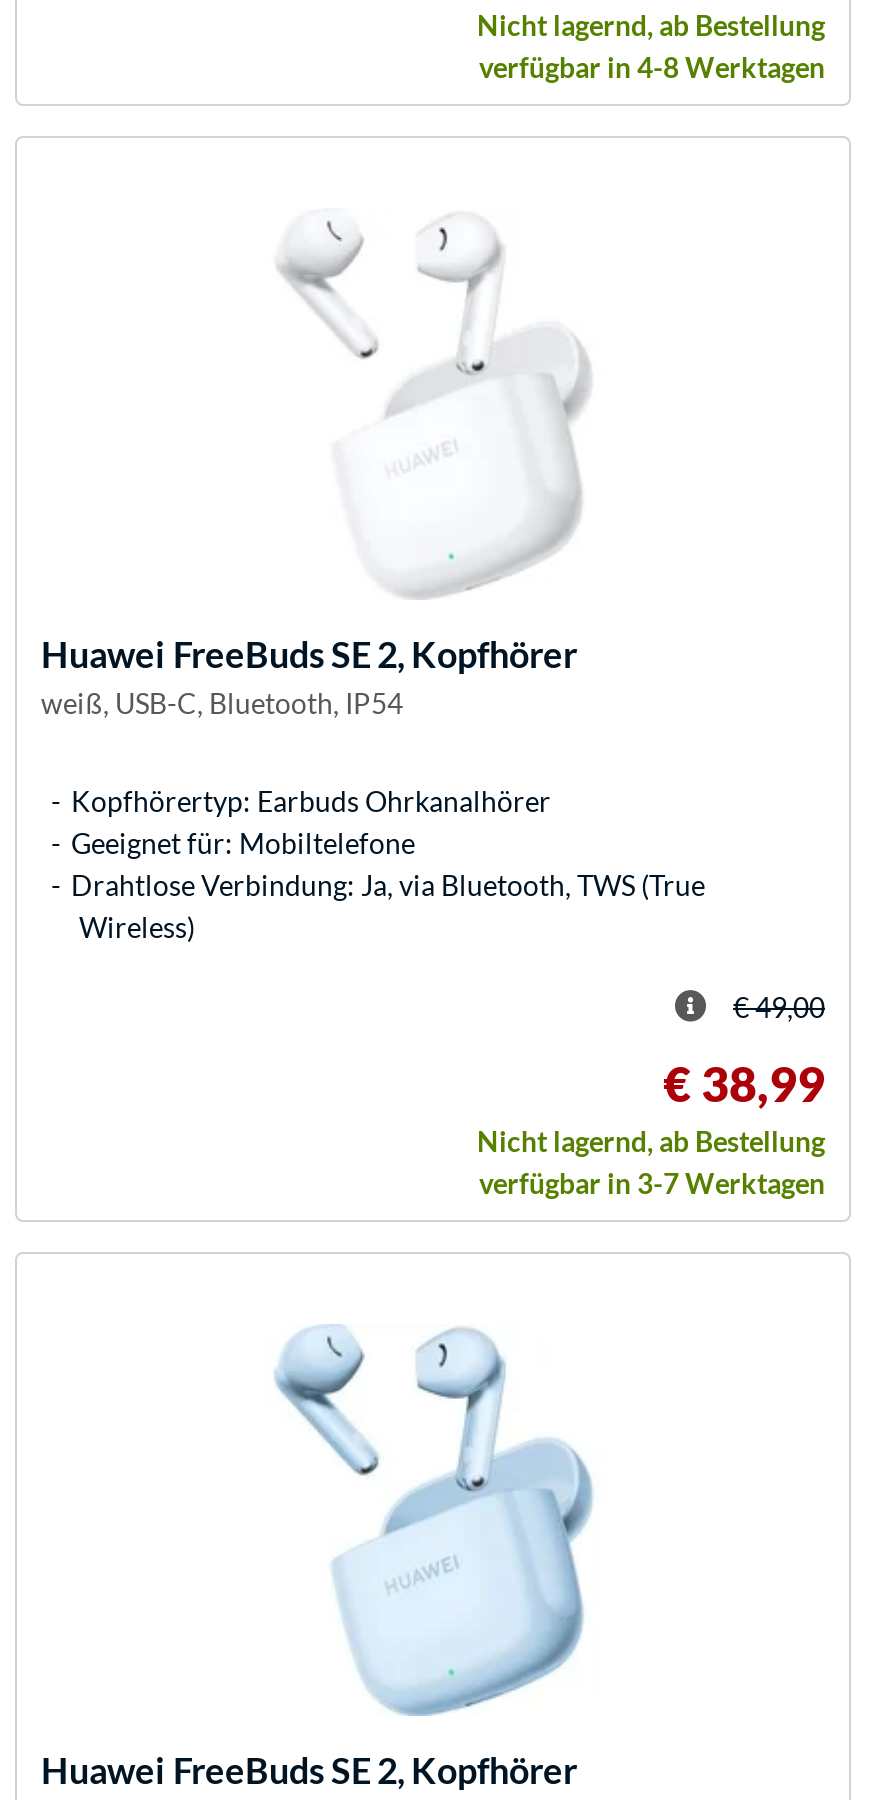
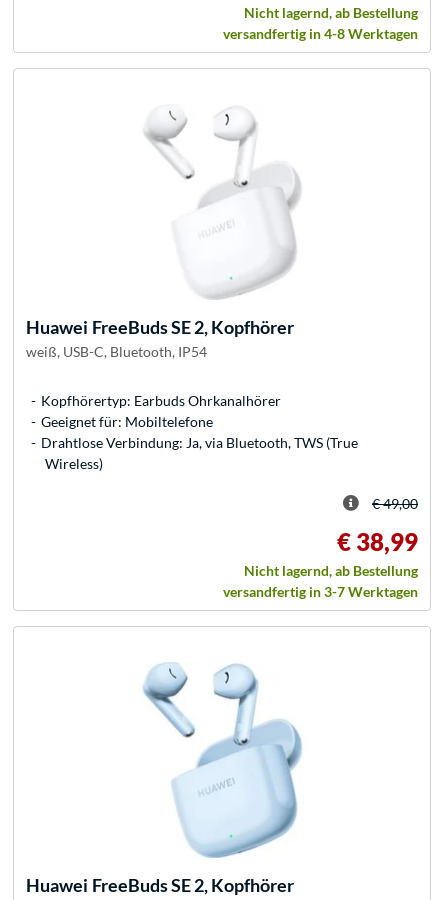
- verfügbar in 4-8 Werktagen
+ versandfertig in 4-8 Werktagen

- verfügbar in 3-7 Werktagen
+ versandfertig in 3-7 Werktagen
